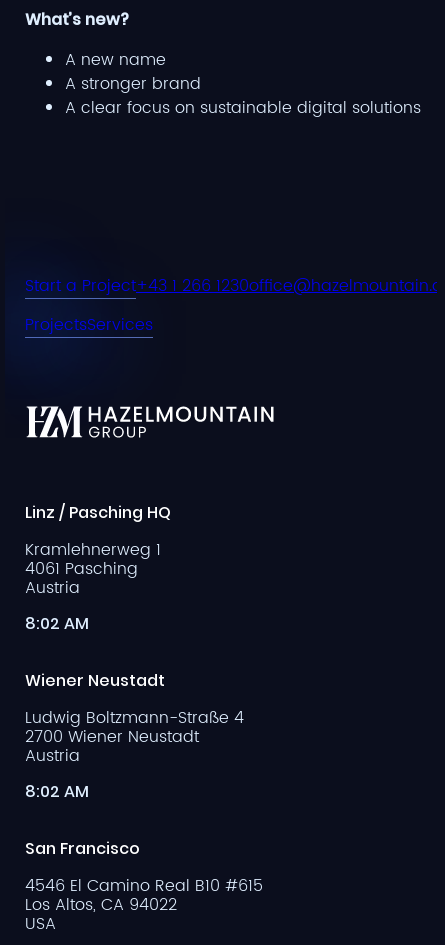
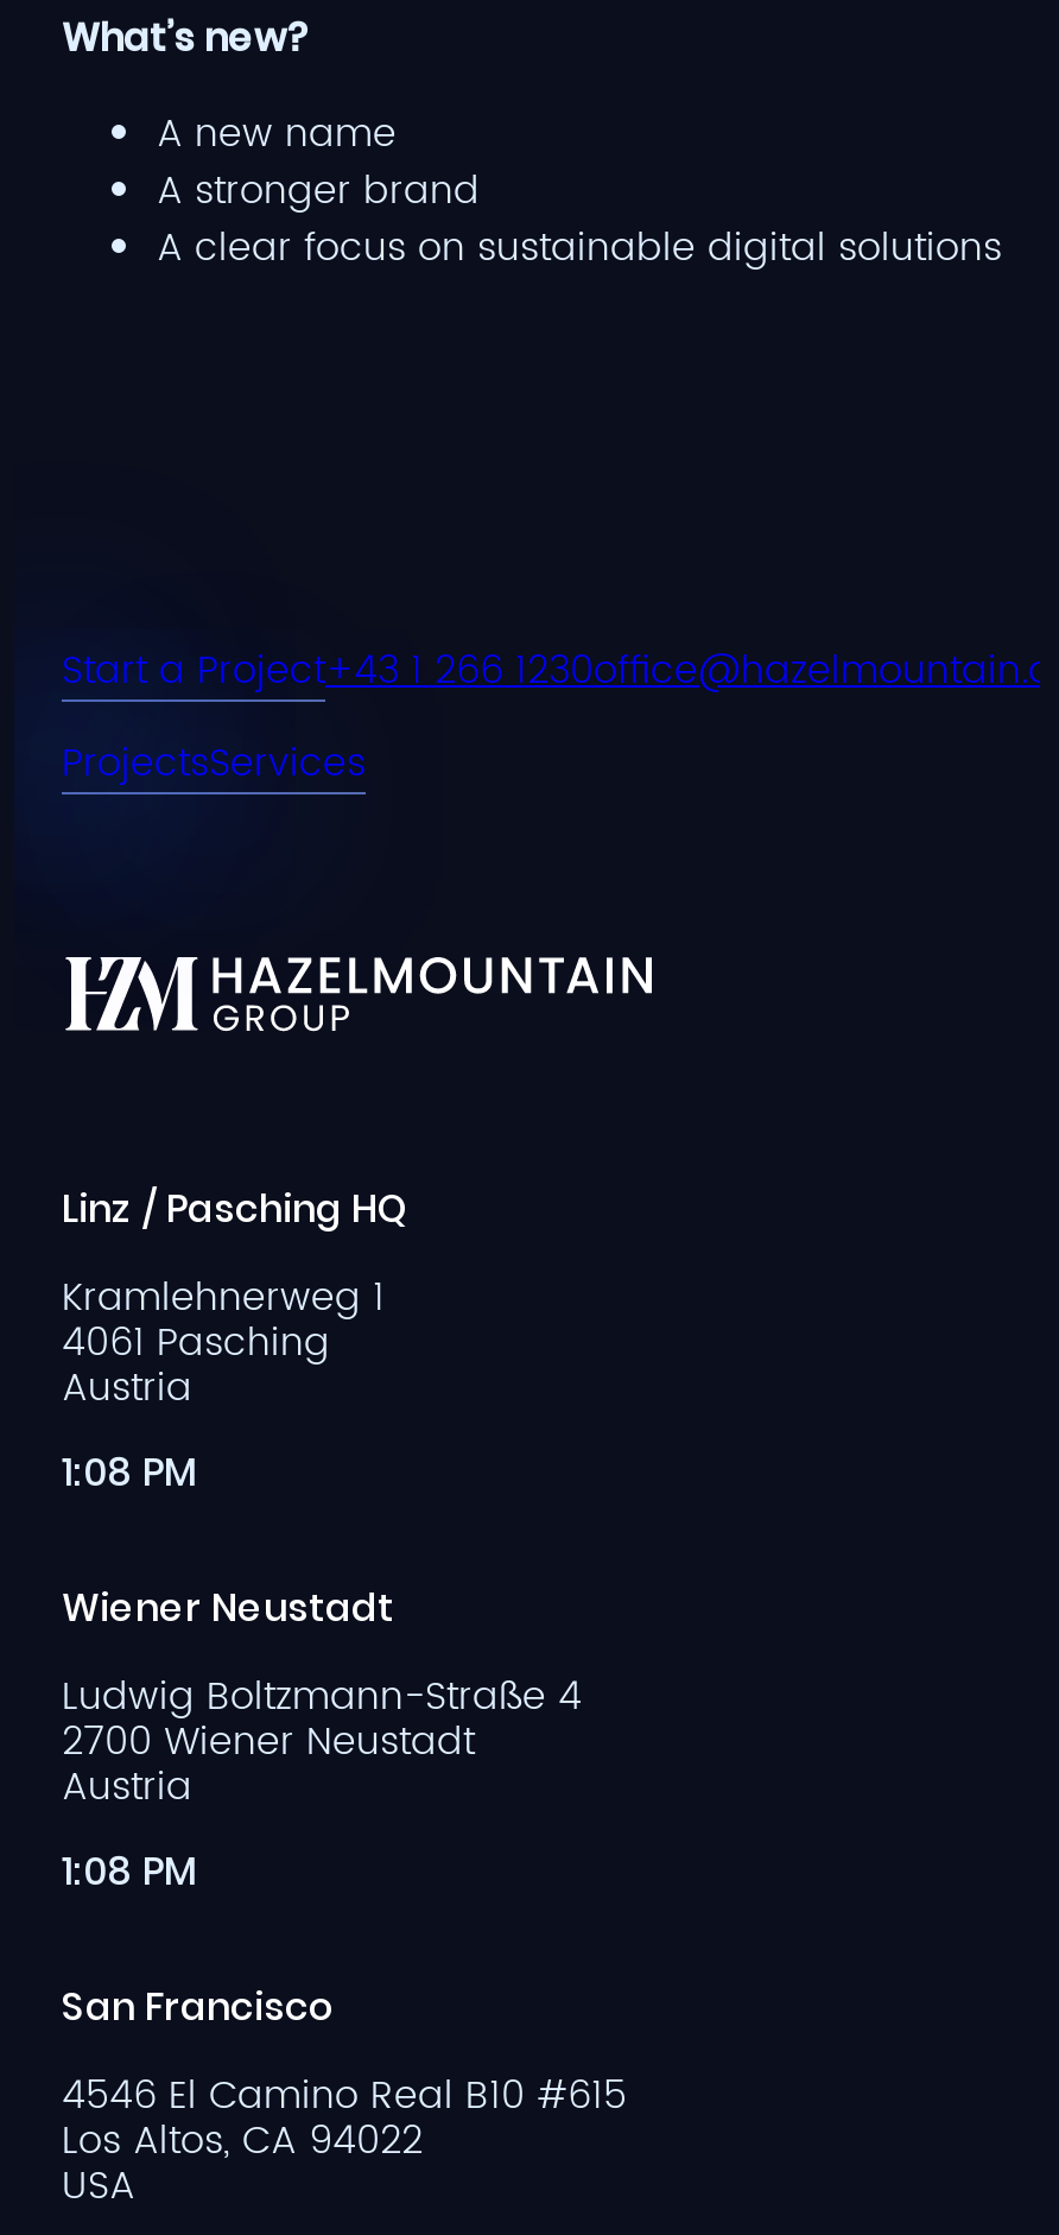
- 8:02 AM
+ 1:08 PM

- 8:02 AM
+ 1:08 PM
